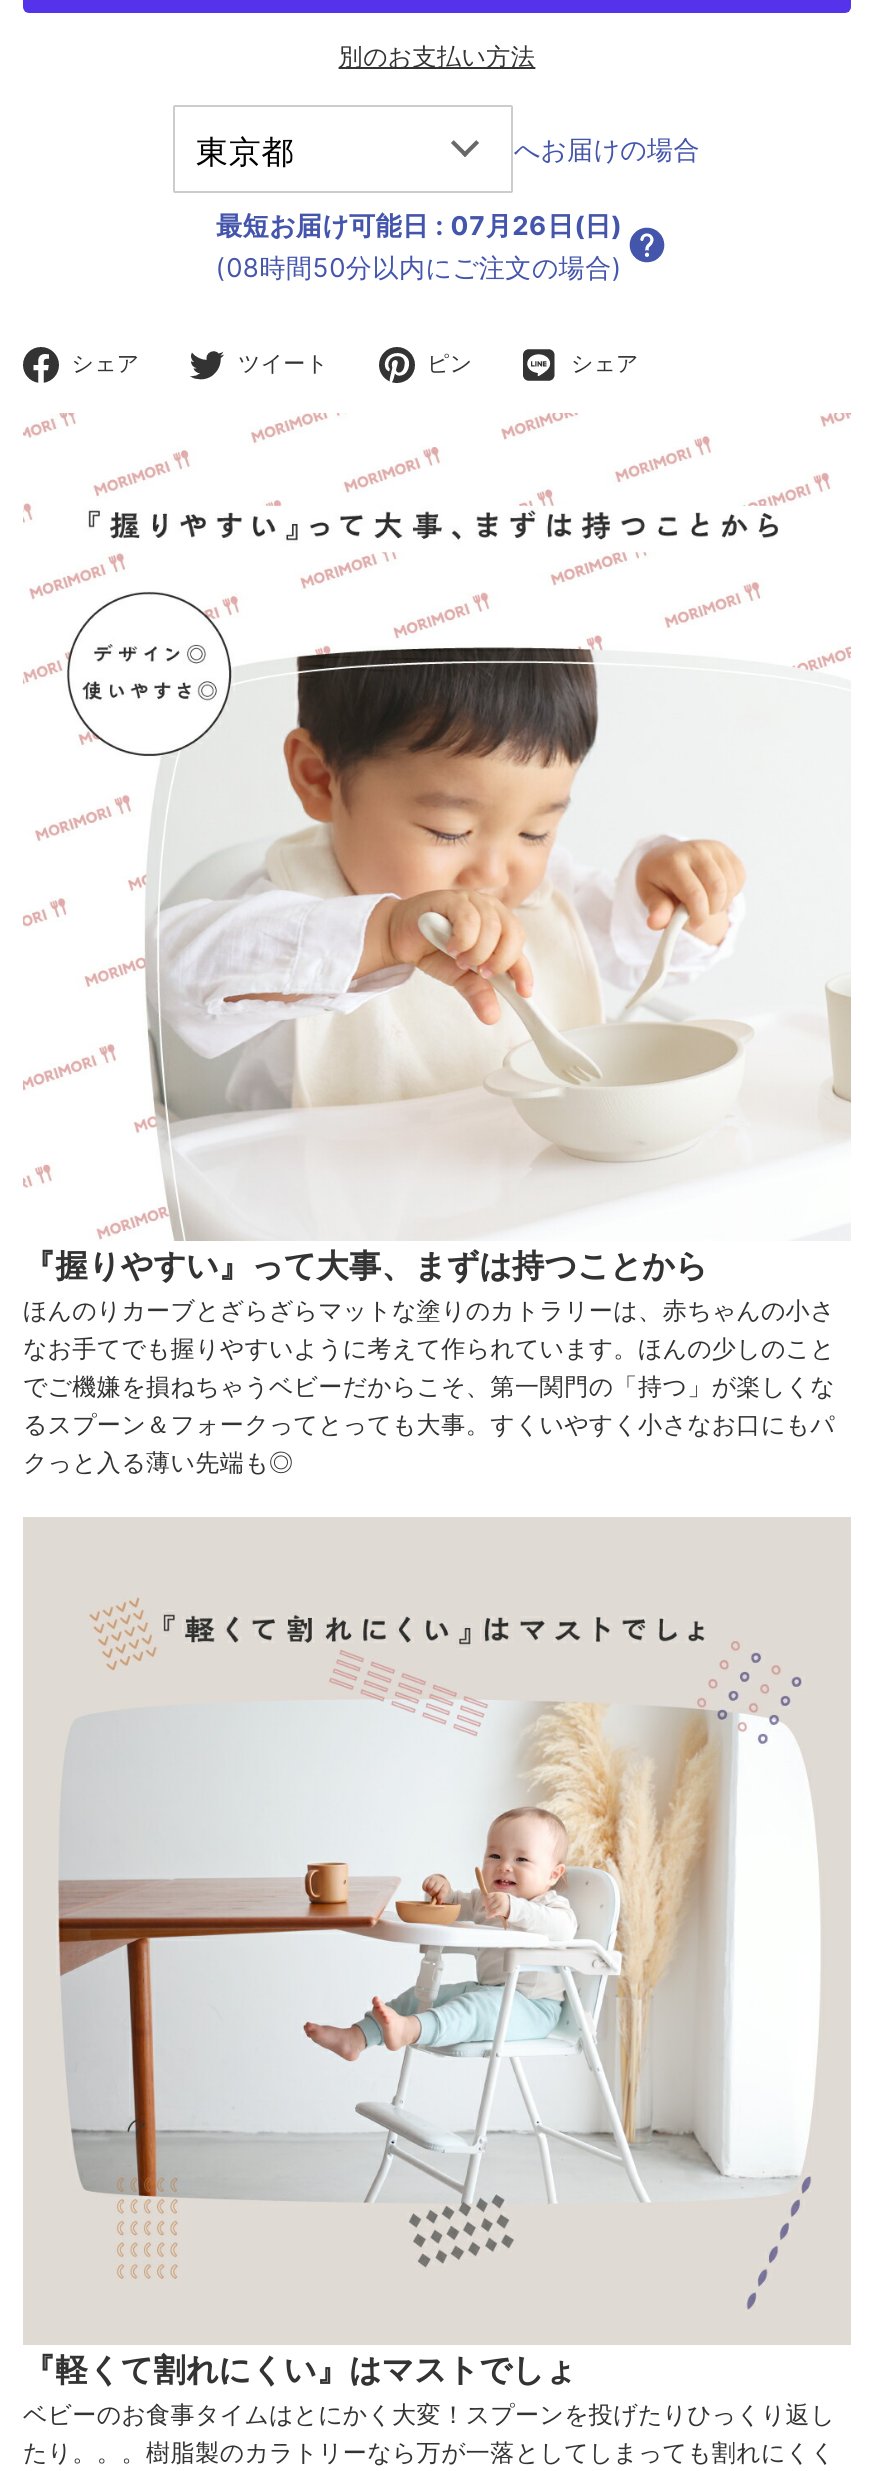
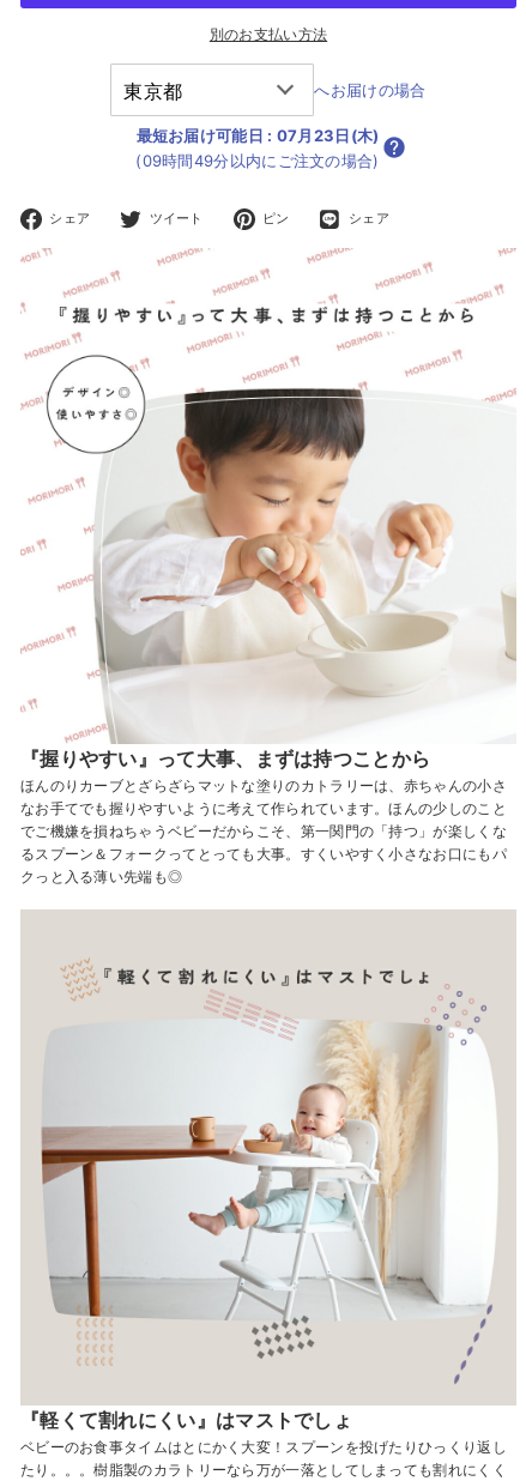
- 最短お届け可能日: 07月26日(日)
+ 最短お届け可能日: 07月23日(木)

- (08時間50分以内にご注文の場合)
+ (09時間49分以内にご注文の場合)
